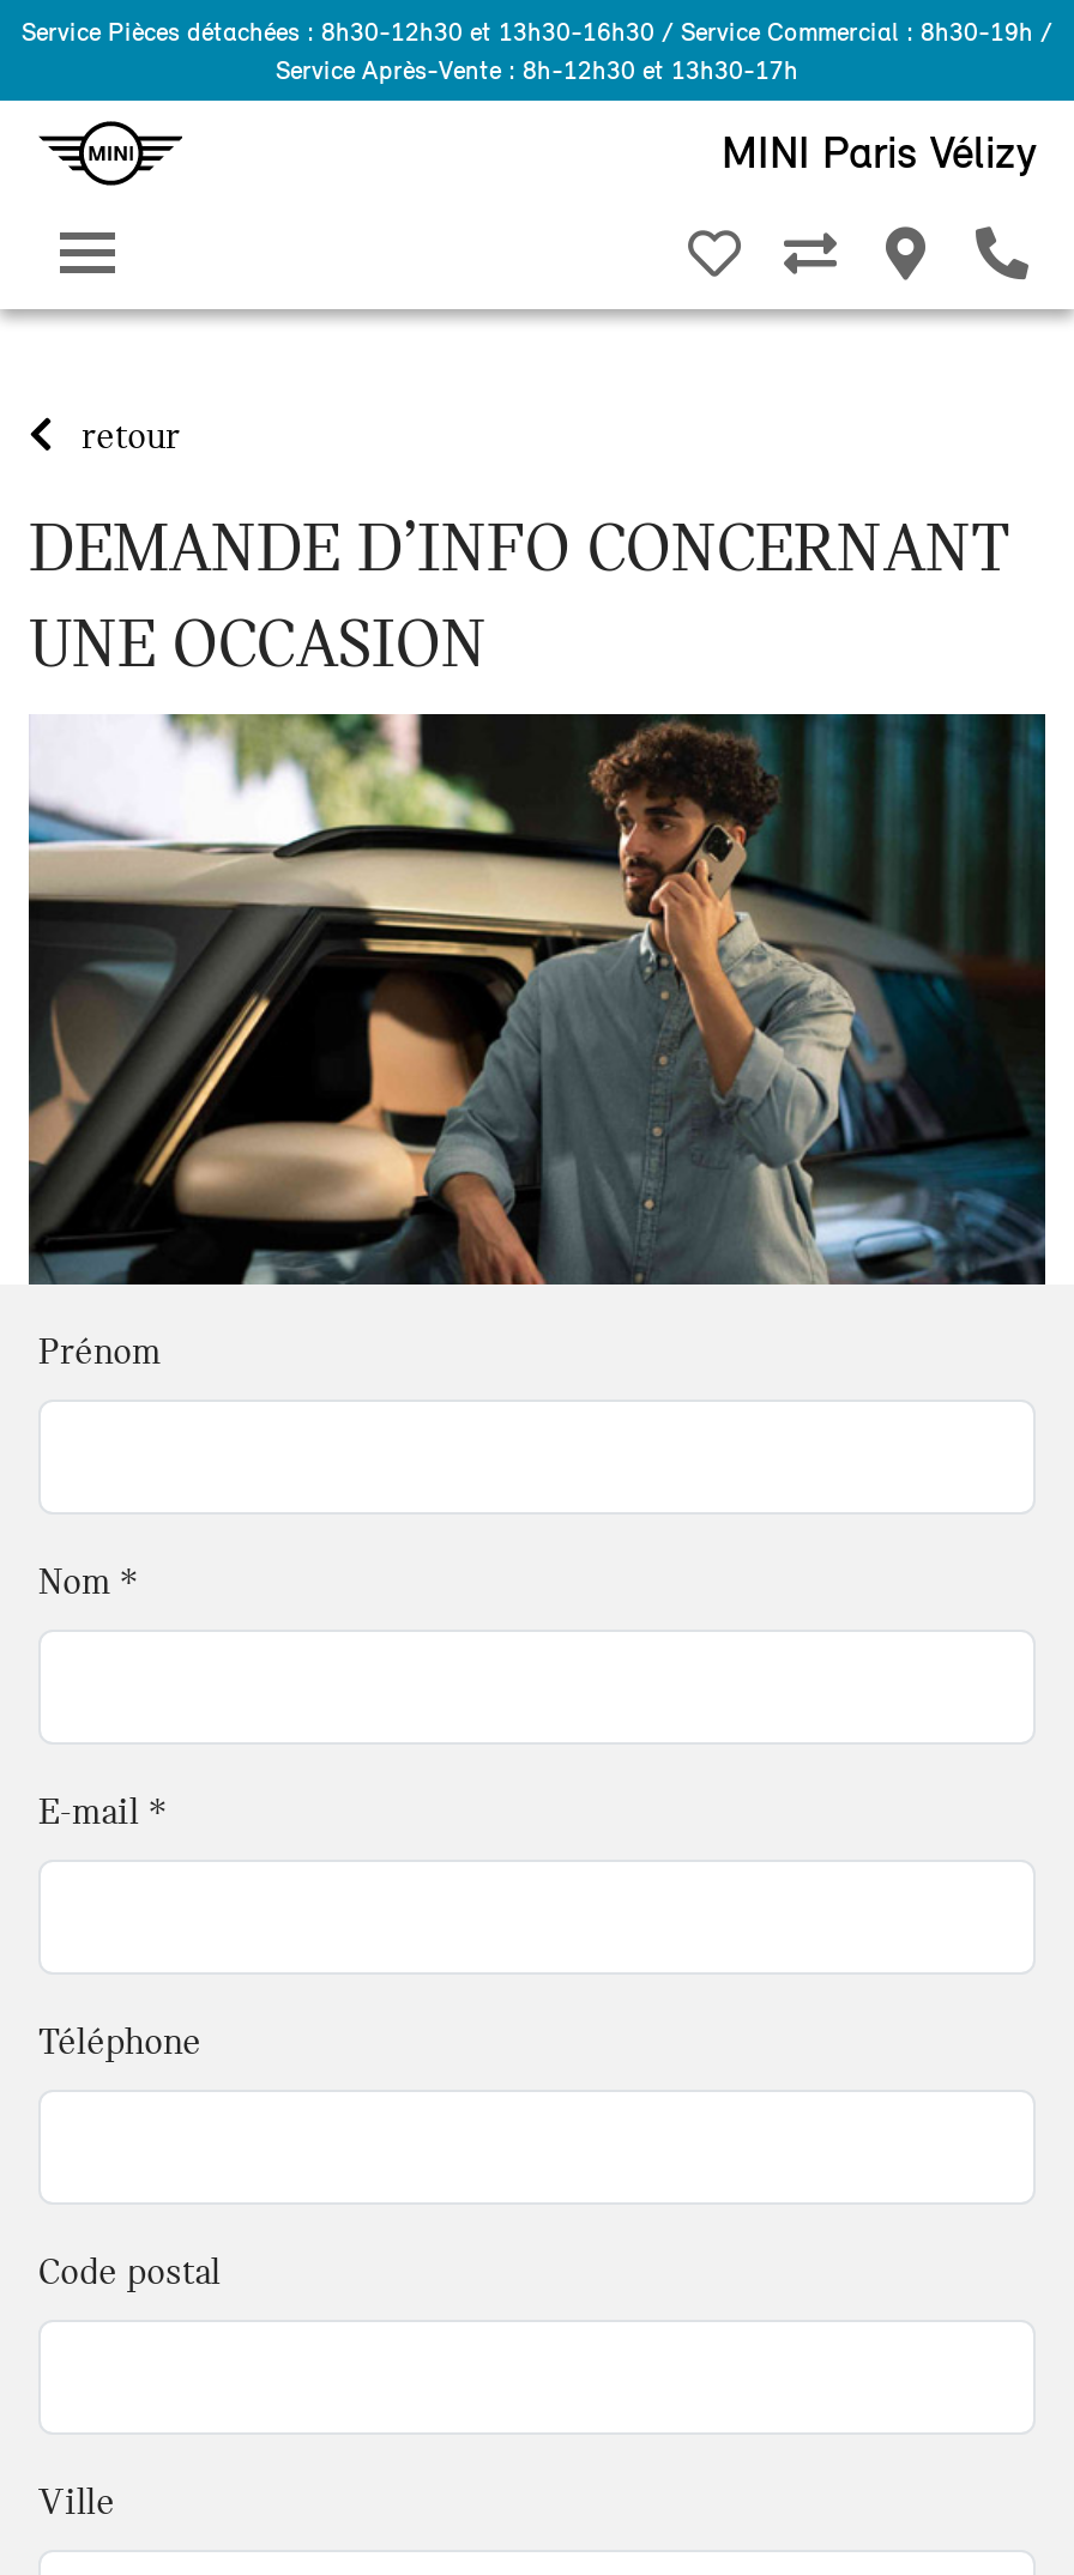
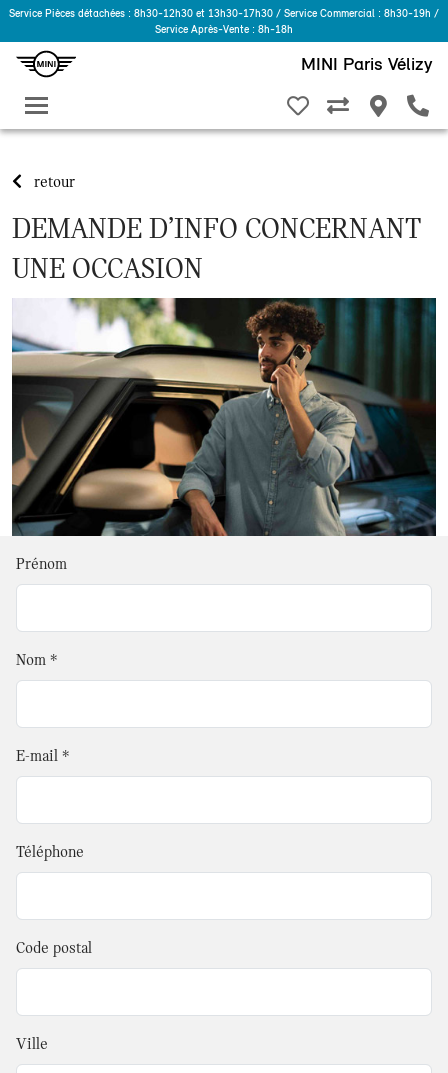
- Service Pièces détachées : 8h30-12h30 et 13h30-16h30 / Service Commercial : 8h30-19h /
- Service Après-Vente : 8h-12h30 et 13h30-17h
+ Service Pièces détachées : 8h30-12h30 et 13h30-17h30 / Service Commercial : 8h30-19h /
+ Service Après-Vente : 8h-18h
